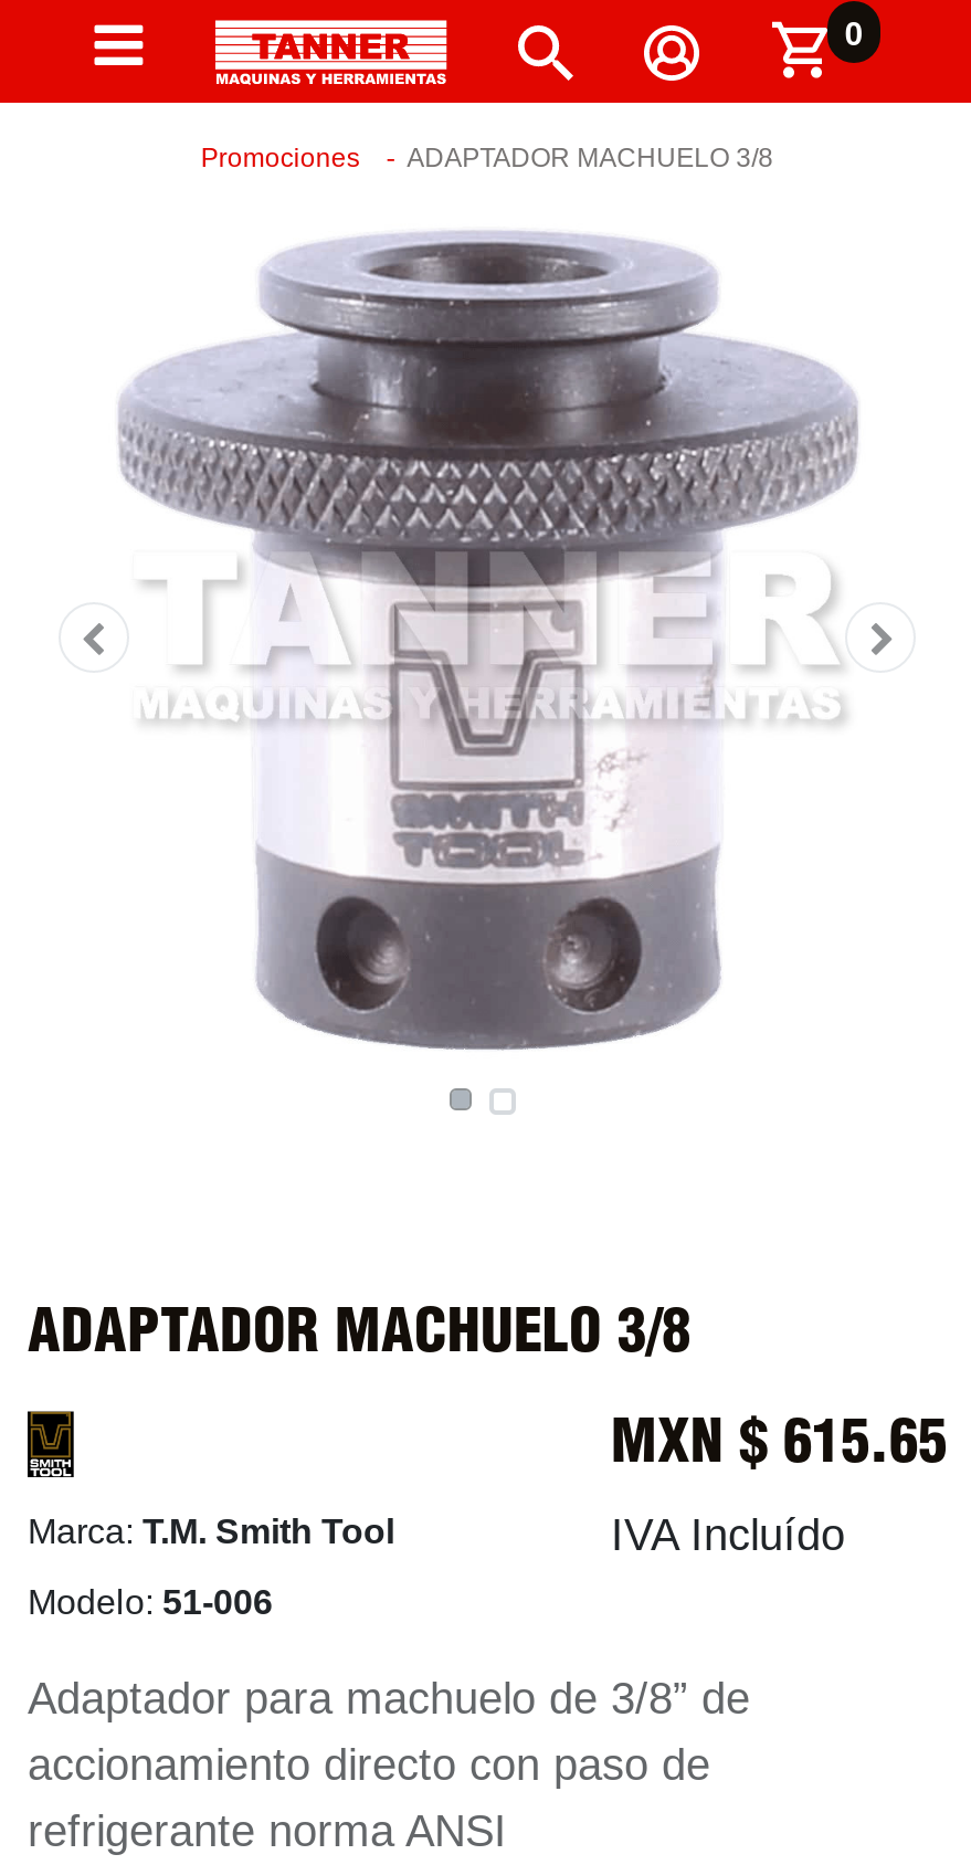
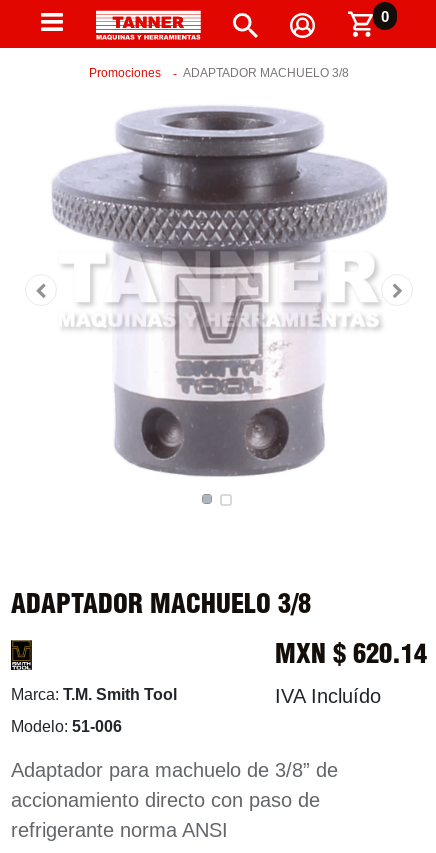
- MXN $615.65
+ MXN $620.14
